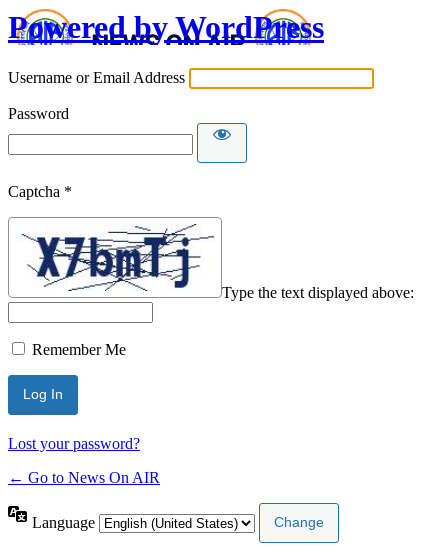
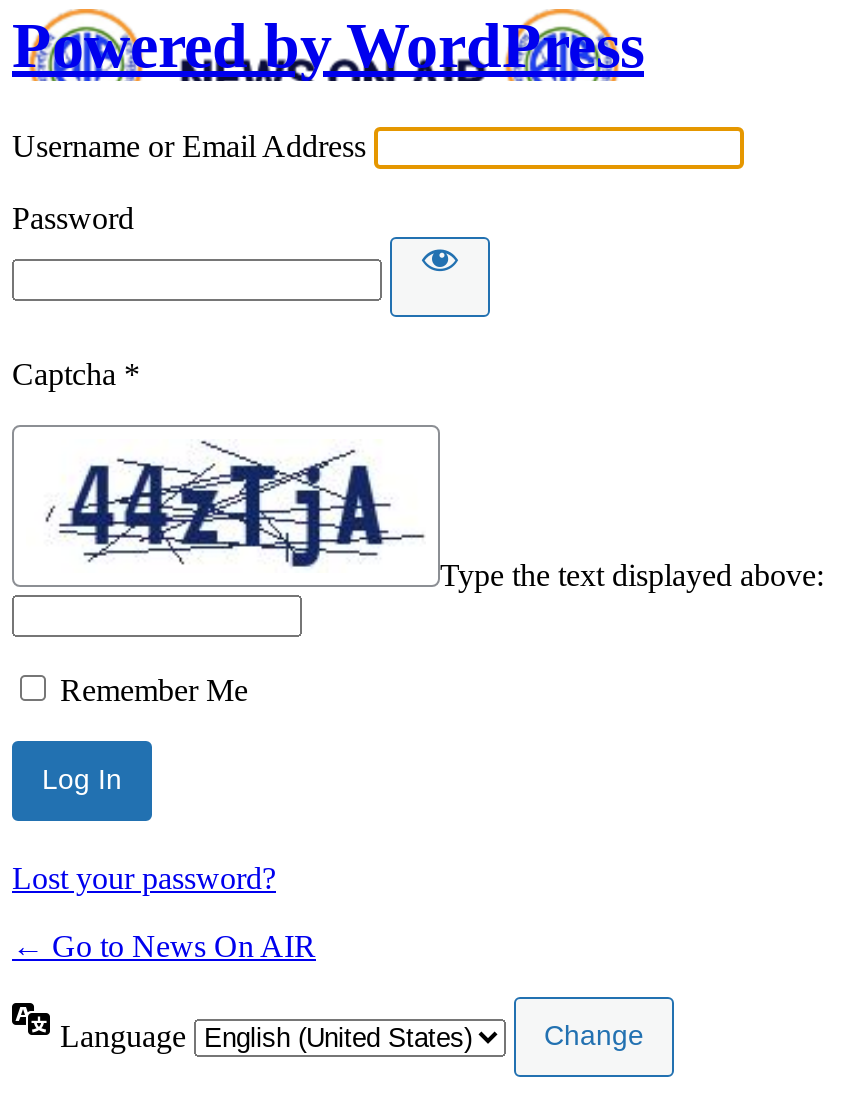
- [image]
+ [image]
